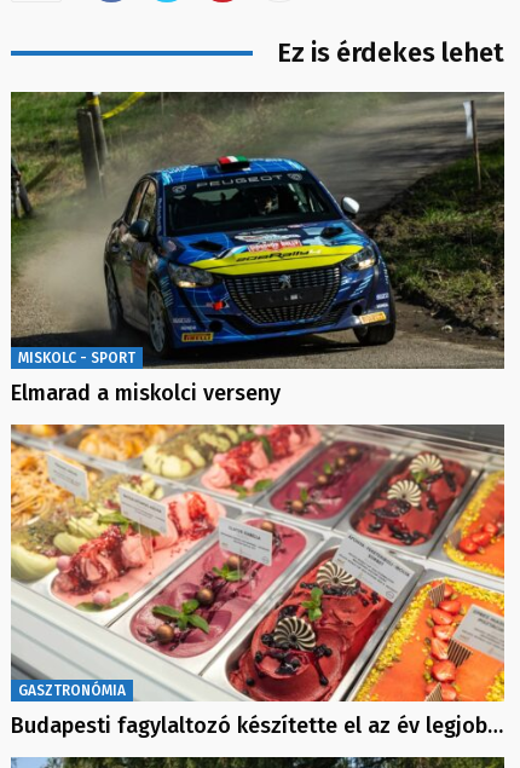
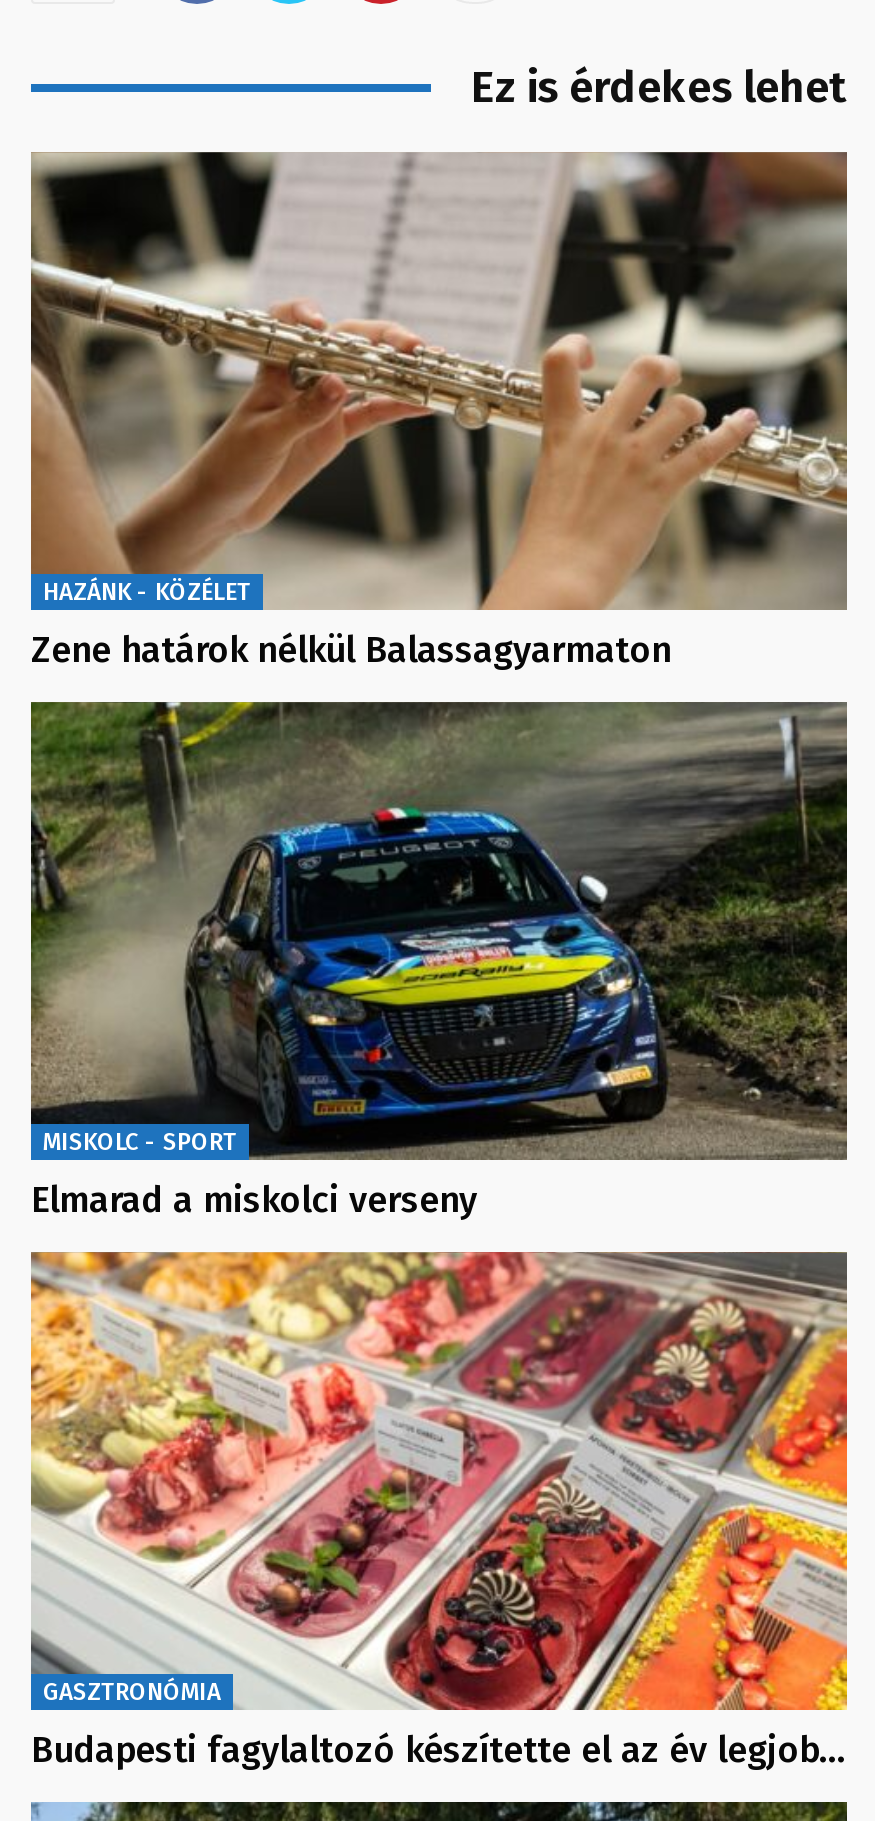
+ [image]
+ HAZÁNK - KÖZÉLET
+ Zene határok nélkül Balassagyarmaton
